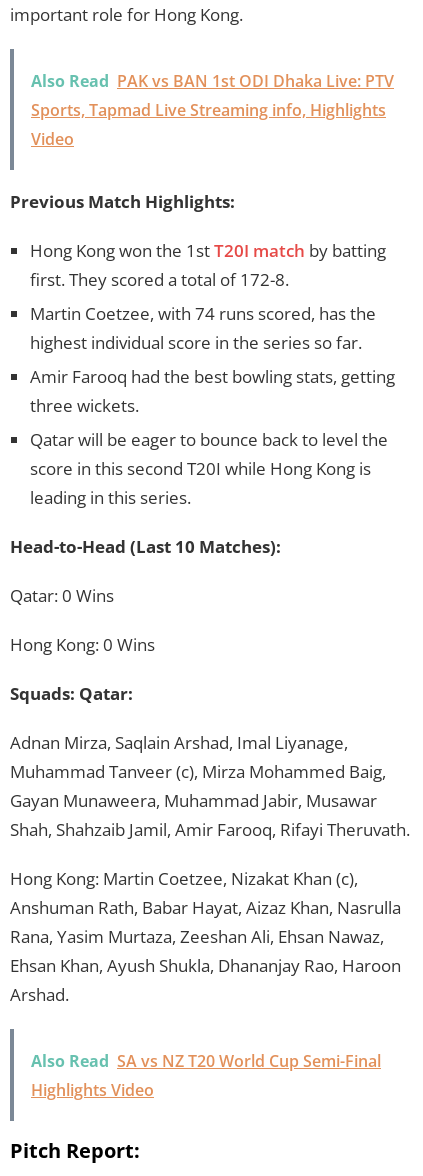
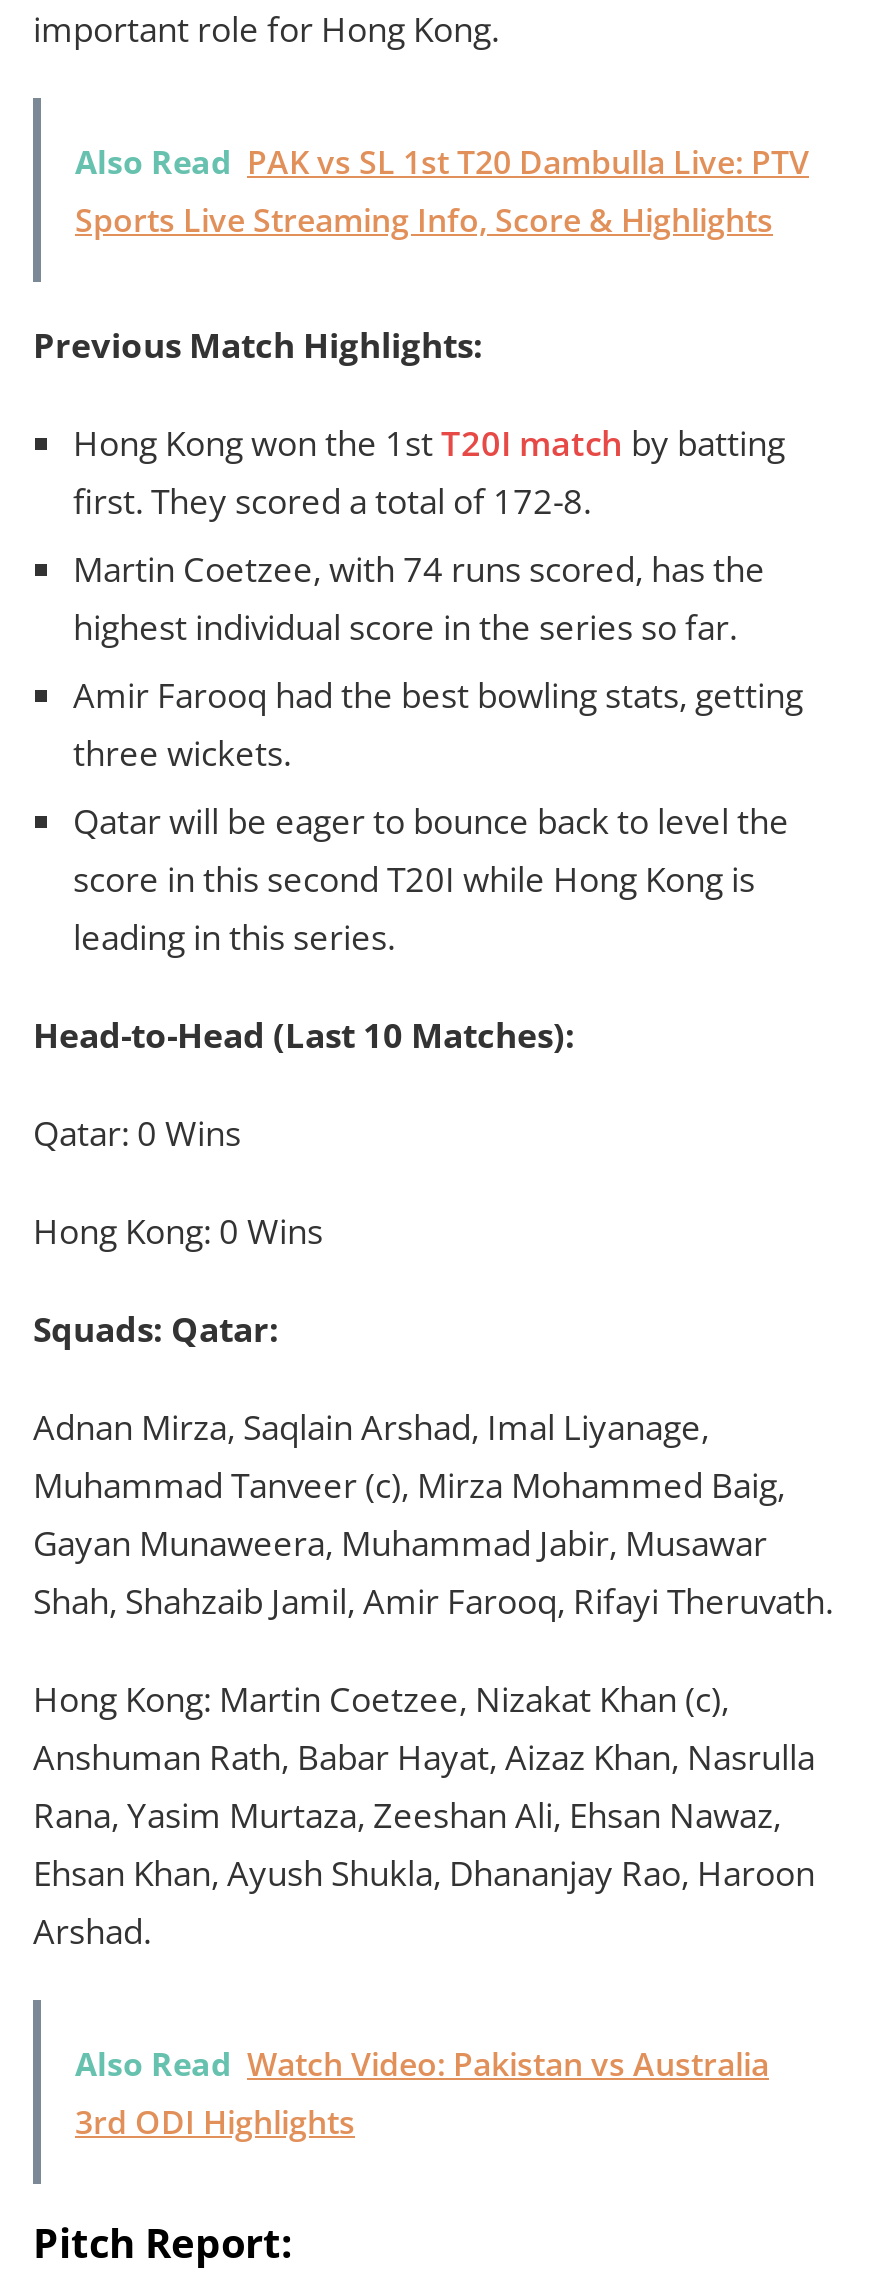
- Also Read PAK vs BAN 1st ODI Dhaka Live: PTV
- Sports, Tapmad Live Streaming info, Highlights
- Video
+ Also Read PAK vs SL 1st T20 Dambulla Live: PTV
+ Sports Live Streaming Info, Score & Highlights

- Also Read SA vs NZ T20 World Cup Semi-Final
- Highlights Video
+ Also Read Watch Video: Pakistan vs Australia
+ 3rd ODI Highlights
